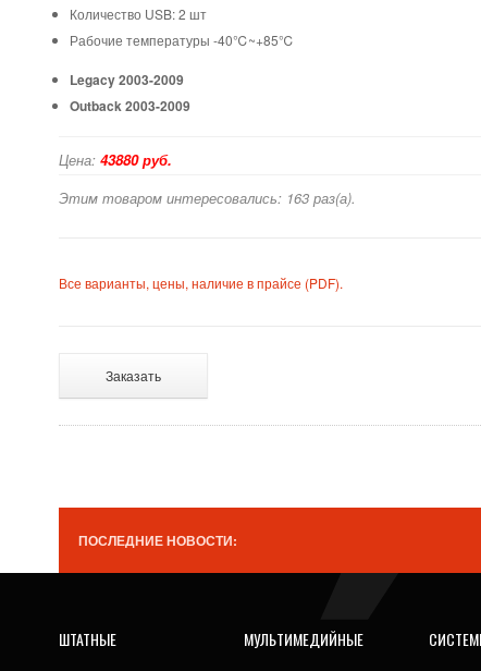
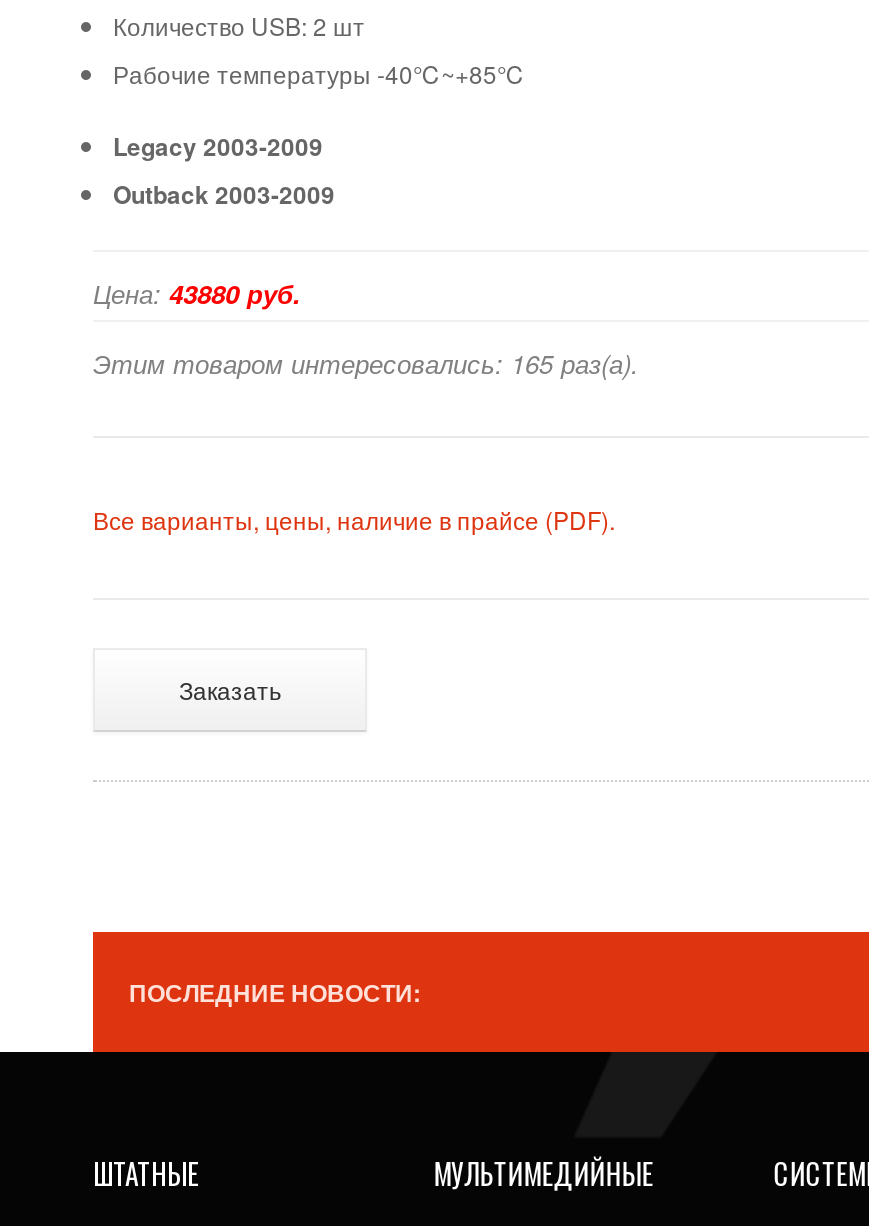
- Этим товаром интересовались: 163 раз(а).
+ Этим товаром интересовались: 165 раз(а).
